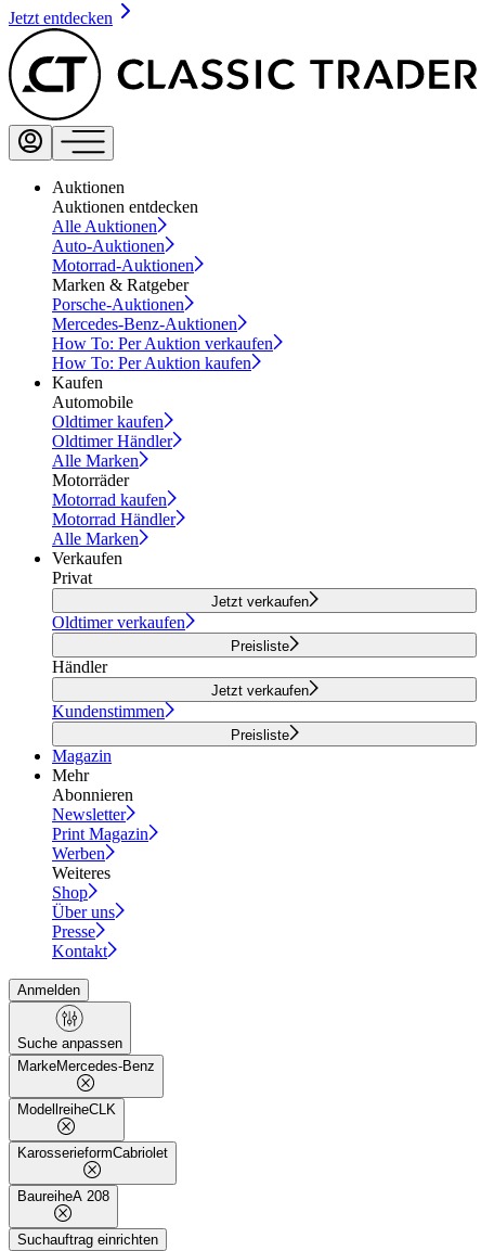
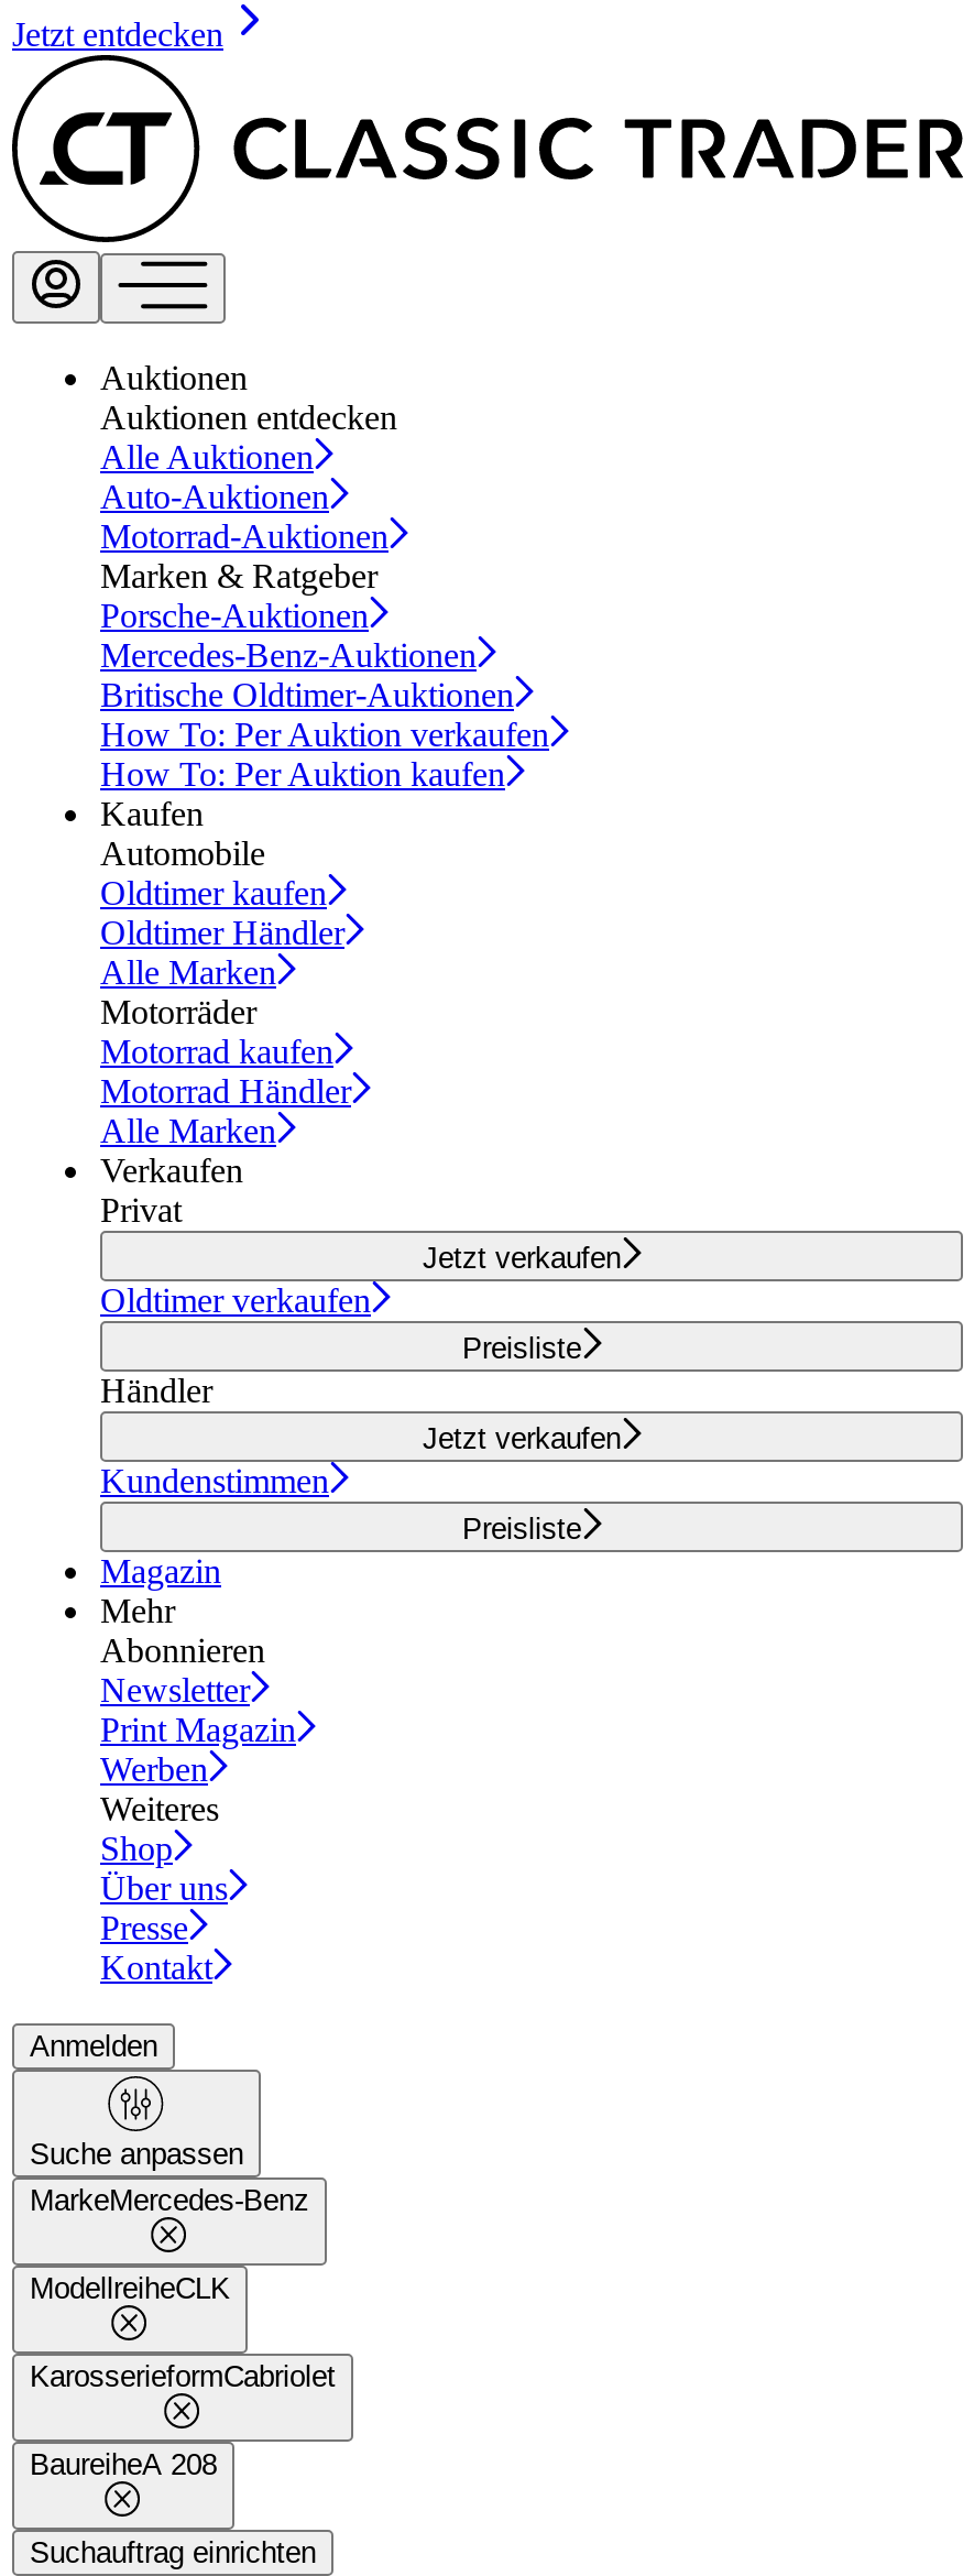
+ Britische Oldtimer-Auktionen
